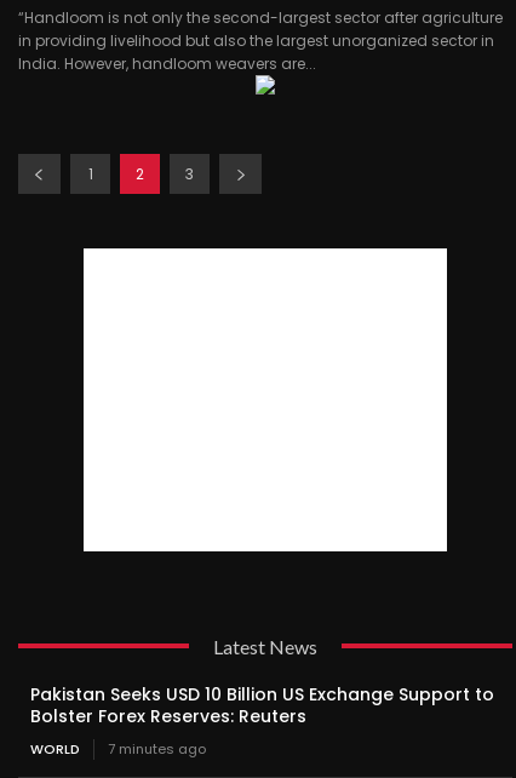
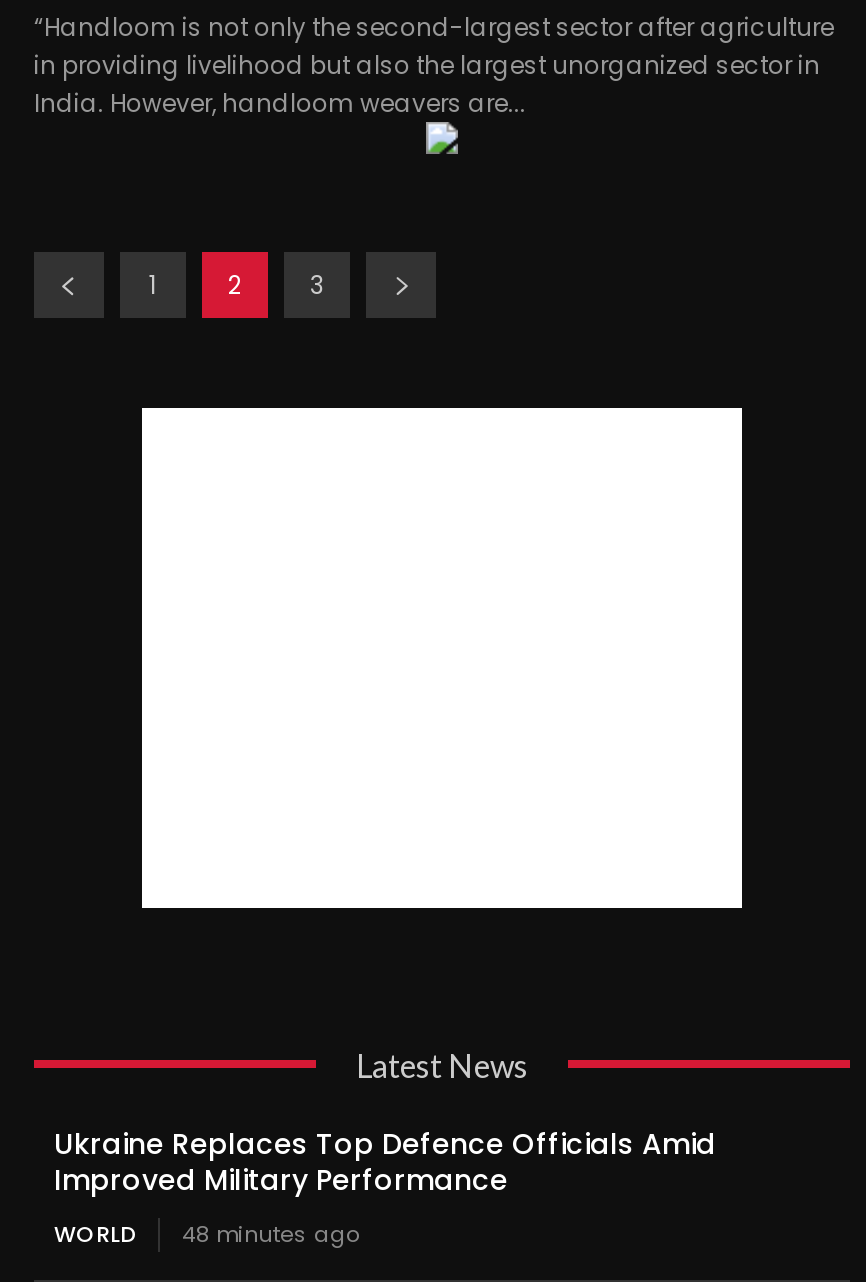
- Pakistan Seeks USD 10 Billion US Exchange Support to
- Bolster Forex Reserves: Reuters
+ Ukraine Replaces Top Defence Officials Amid
+ Improved Military Performance

- WORLD 7 minutes ago
+ WORLD 48 minutes ago
